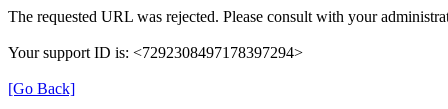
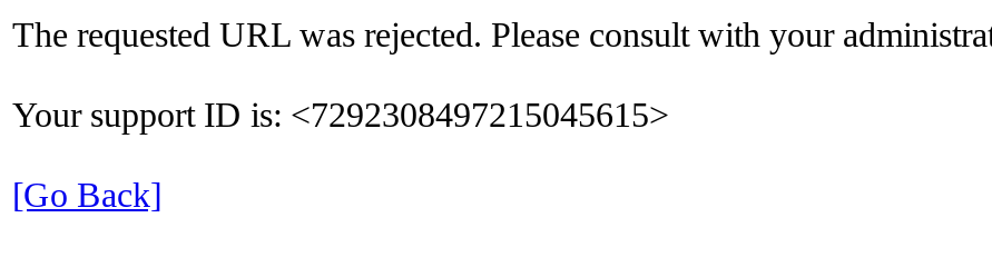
- Your support ID is: <7292308497178397294>
+ Your support ID is: <7292308497215045615>
